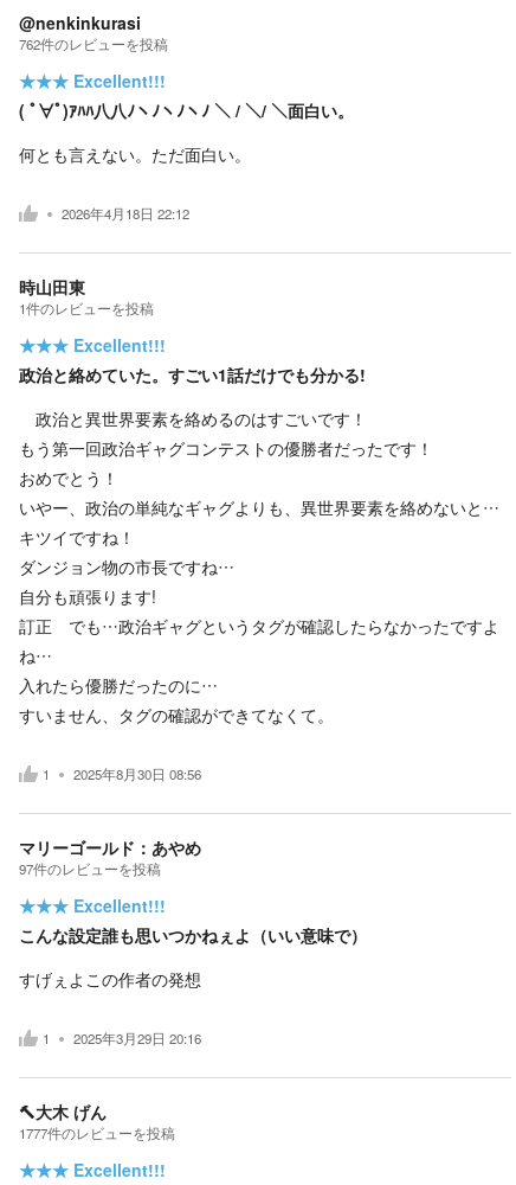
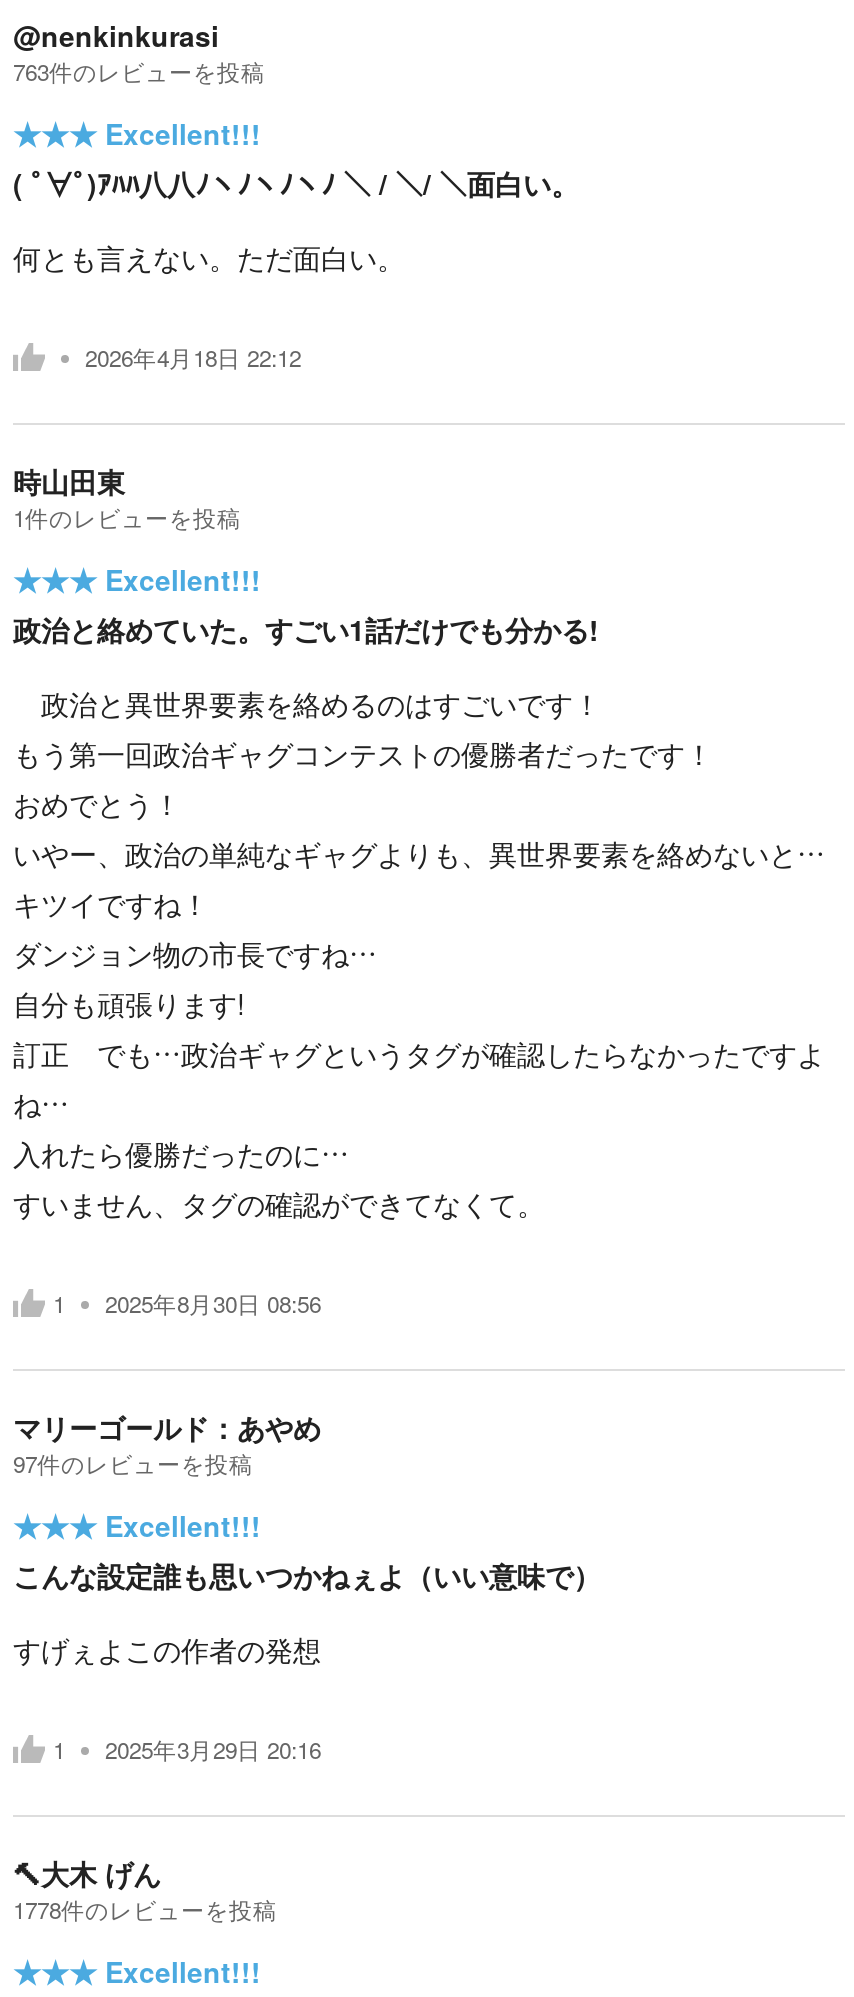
- 762件のレビューを投稿
+ 763件のレビューを投稿

- 1777件のレビューを投稿
+ 1778件のレビューを投稿
